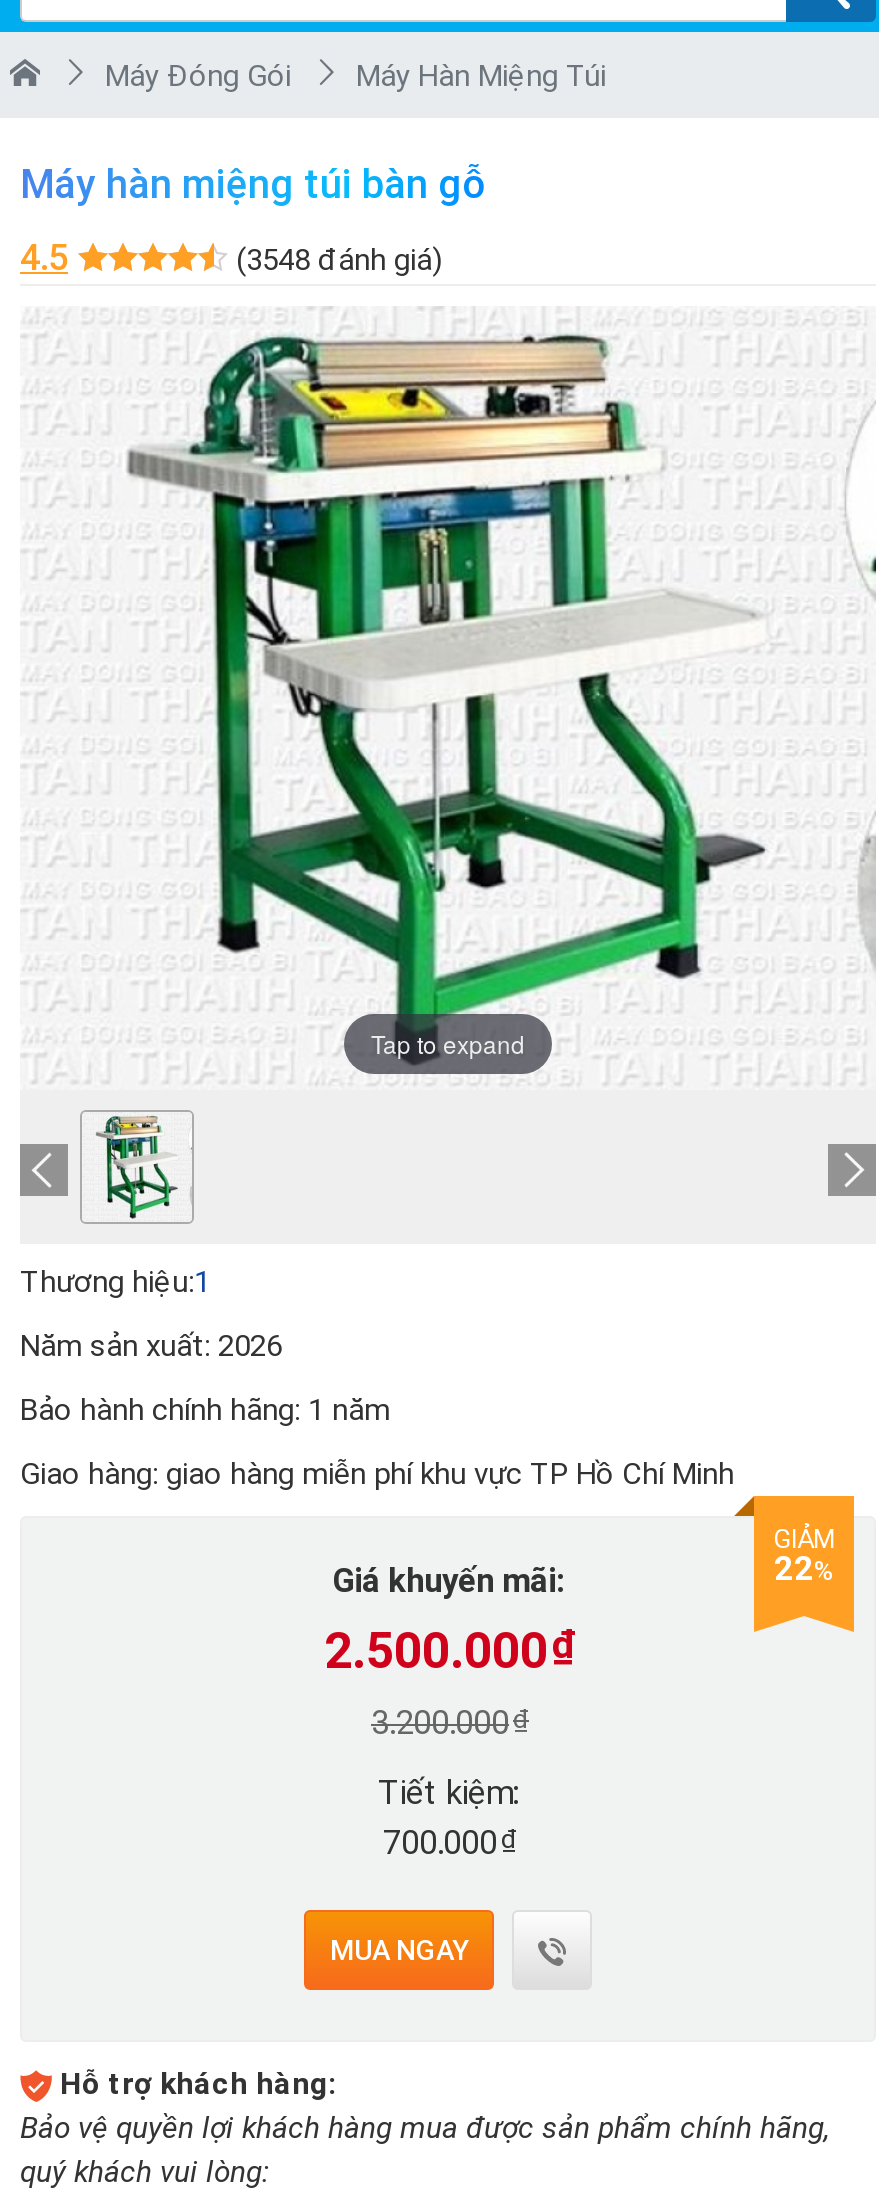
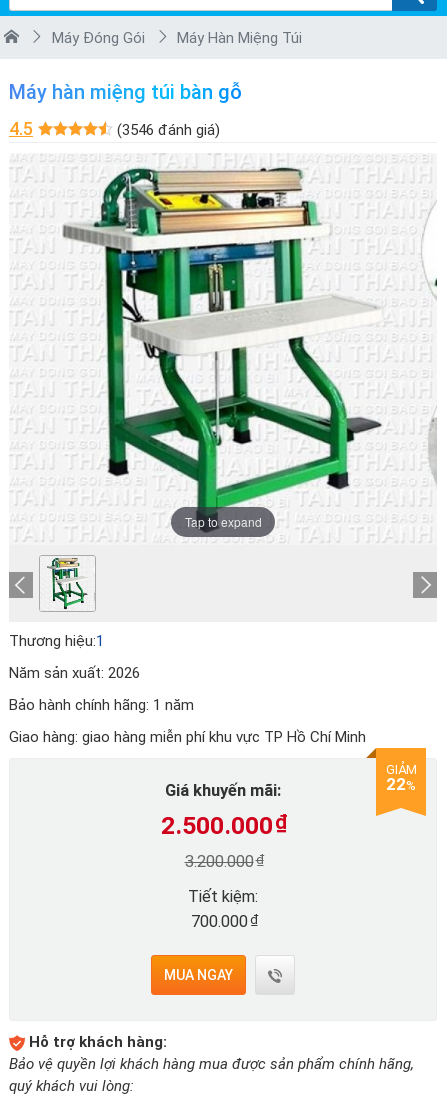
- (3548 đánh giá)
+ (3546 đánh giá)
